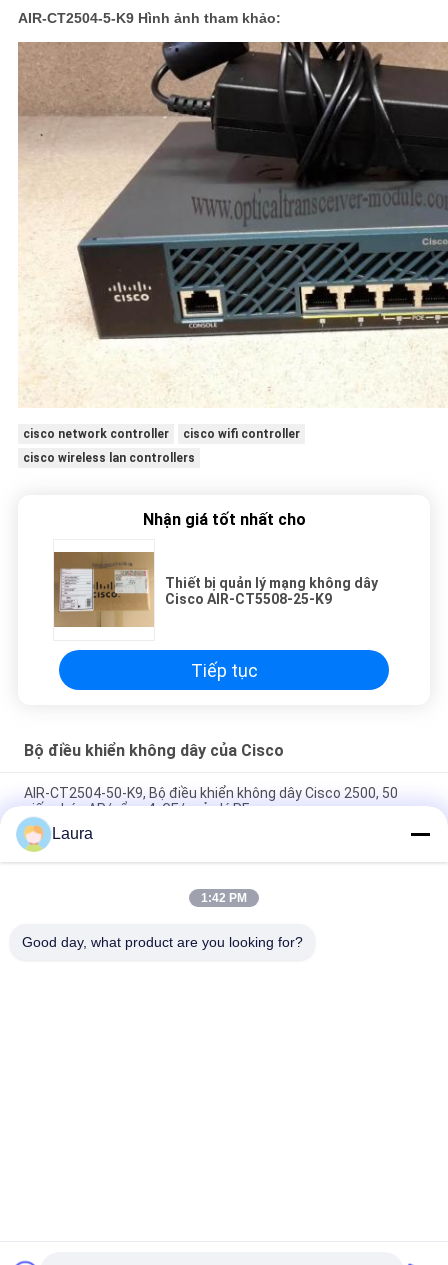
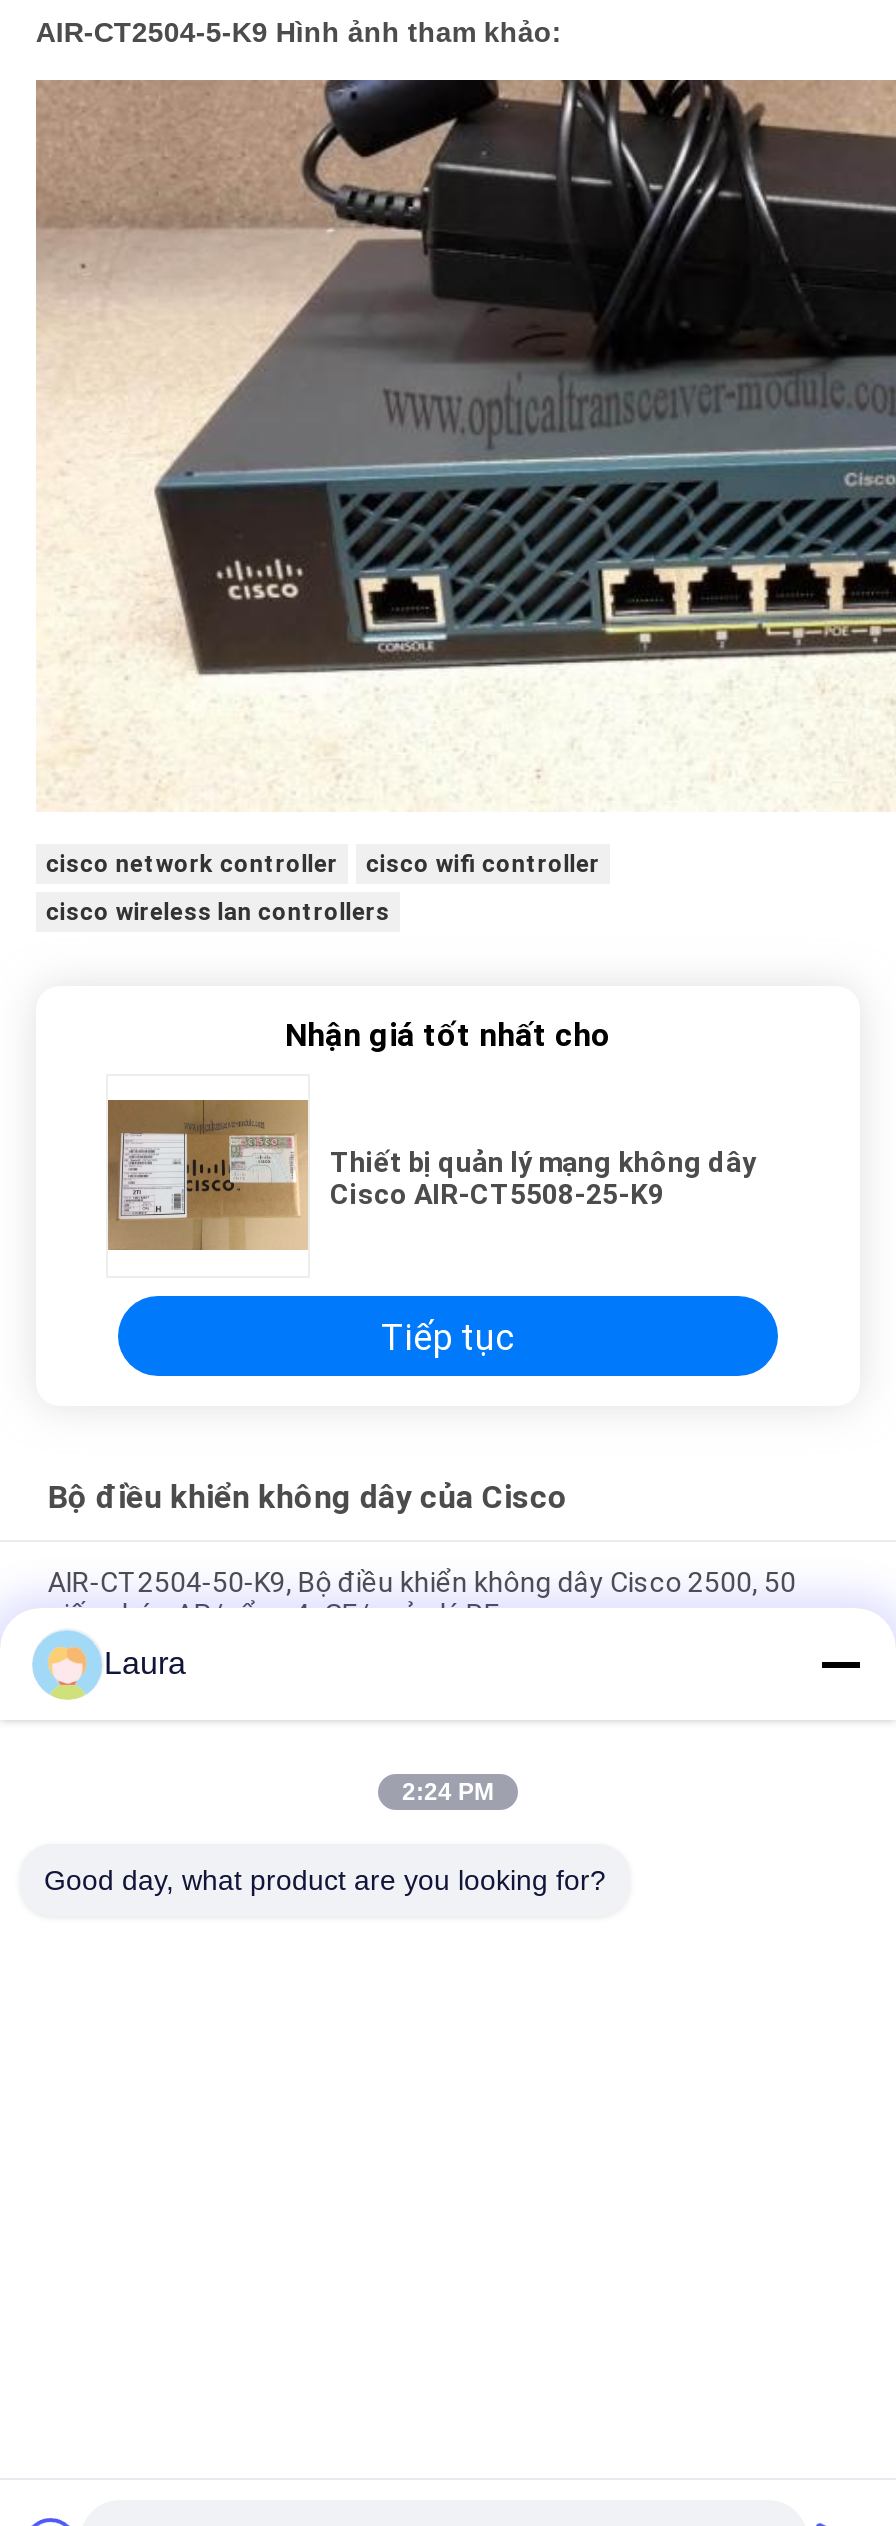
- 1:42 PM
+ 2:24 PM
